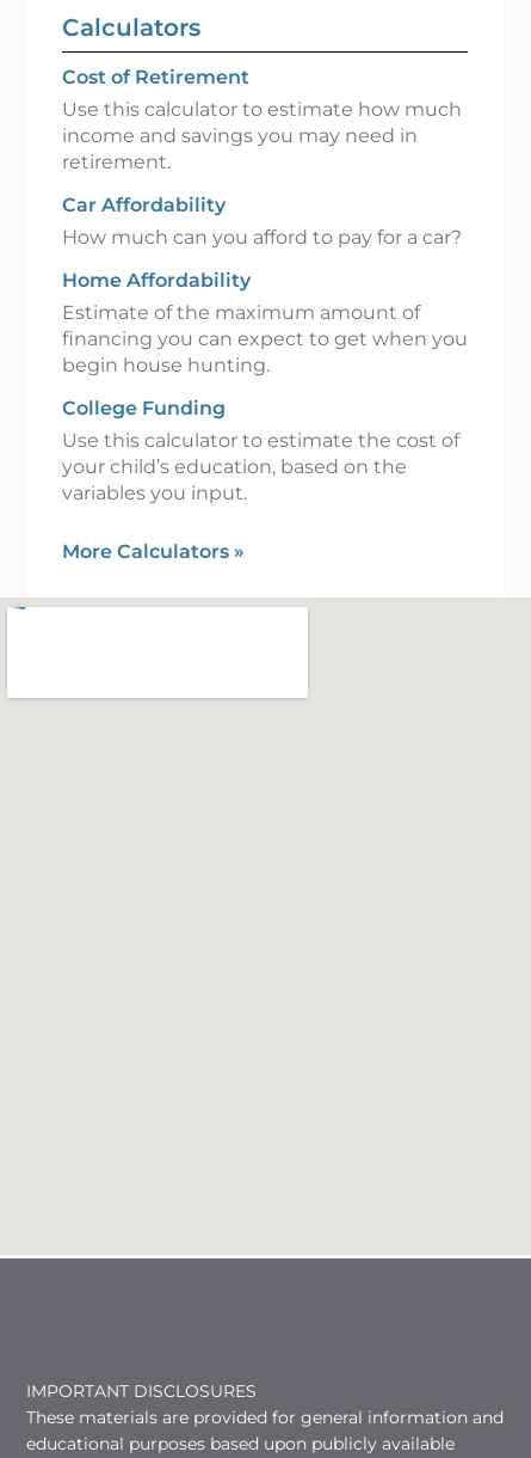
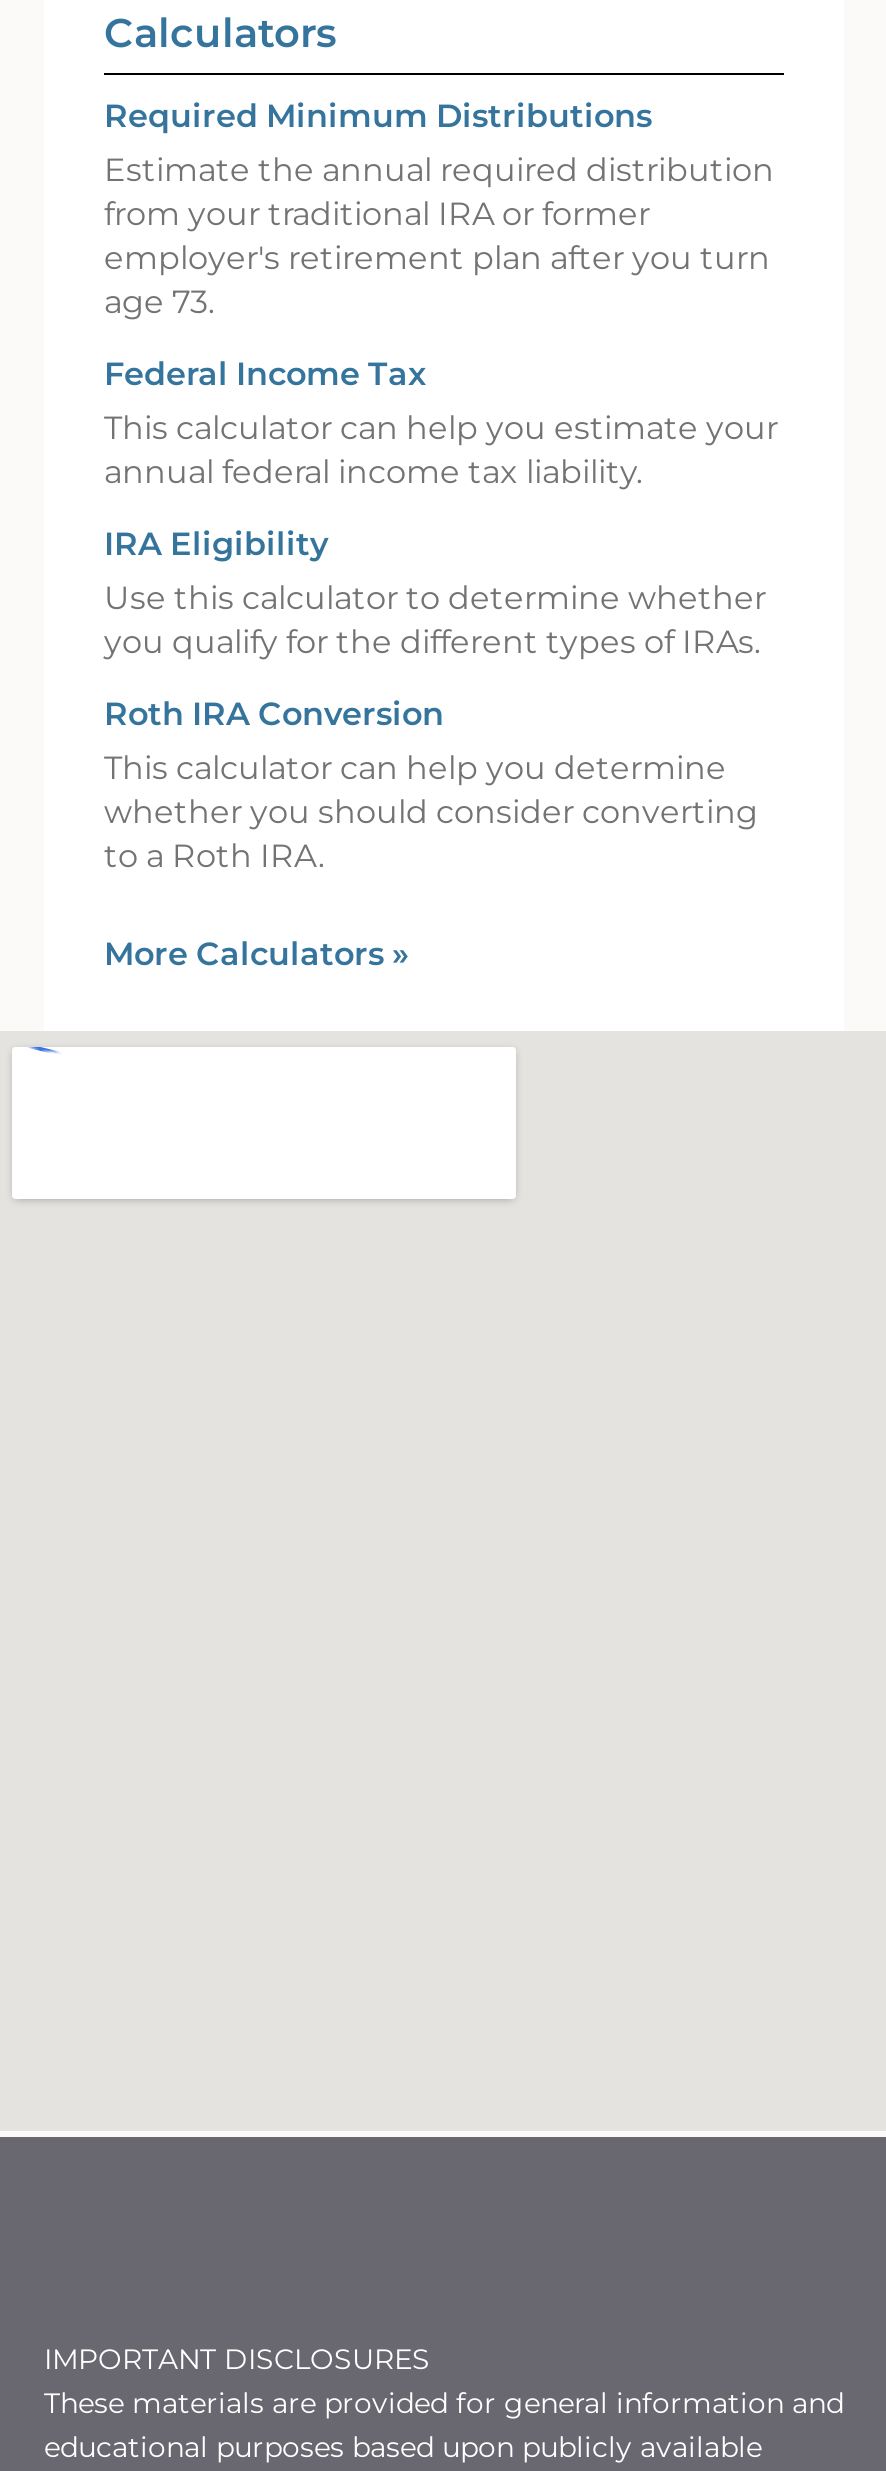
- Cost of Retirement
- Use this calculator to estimate how much
- income and savings you may need in
- retirement.
+ Required Minimum Distributions
+ Estimate the annual required distribution
+ from your traditional IRA or former
+ employer's retirement plan after you turn
+ age 73.

- Car Affordability
- How much can you afford to pay for a car?
+ Federal Income Tax
+ This calculator can help you estimate your
+ annual federal income tax liability.

- Home Affordability
- Estimate of the maximum amount of
- financing you can expect to get when you
- begin house hunting.
+ IRA Eligibility
+ Use this calculator to determine whether
+ you qualify for the different types of IRAs.

- College Funding
- Use this calculator to estimate the cost of
- your child’s education, based on the
- variables you input.
+ Roth IRA Conversion
+ This calculator can help you determine
+ whether you should consider converting
+ to a Roth IRA.
